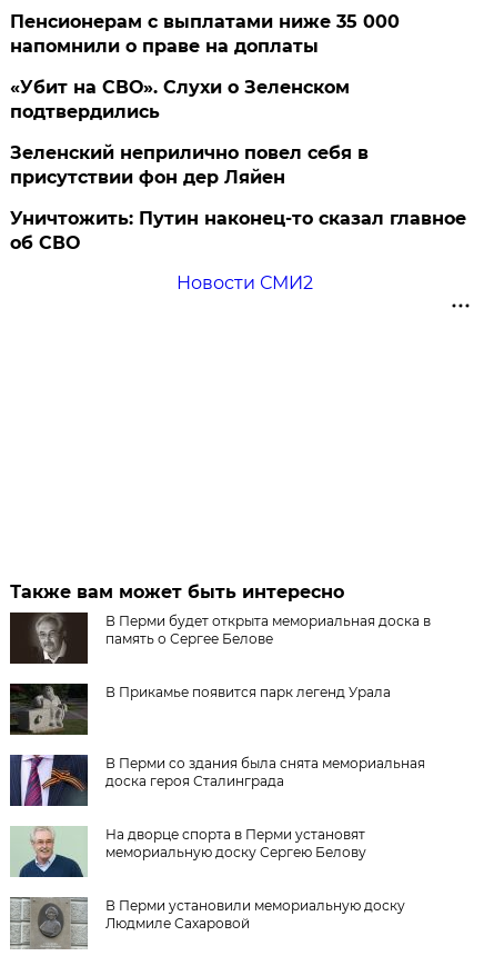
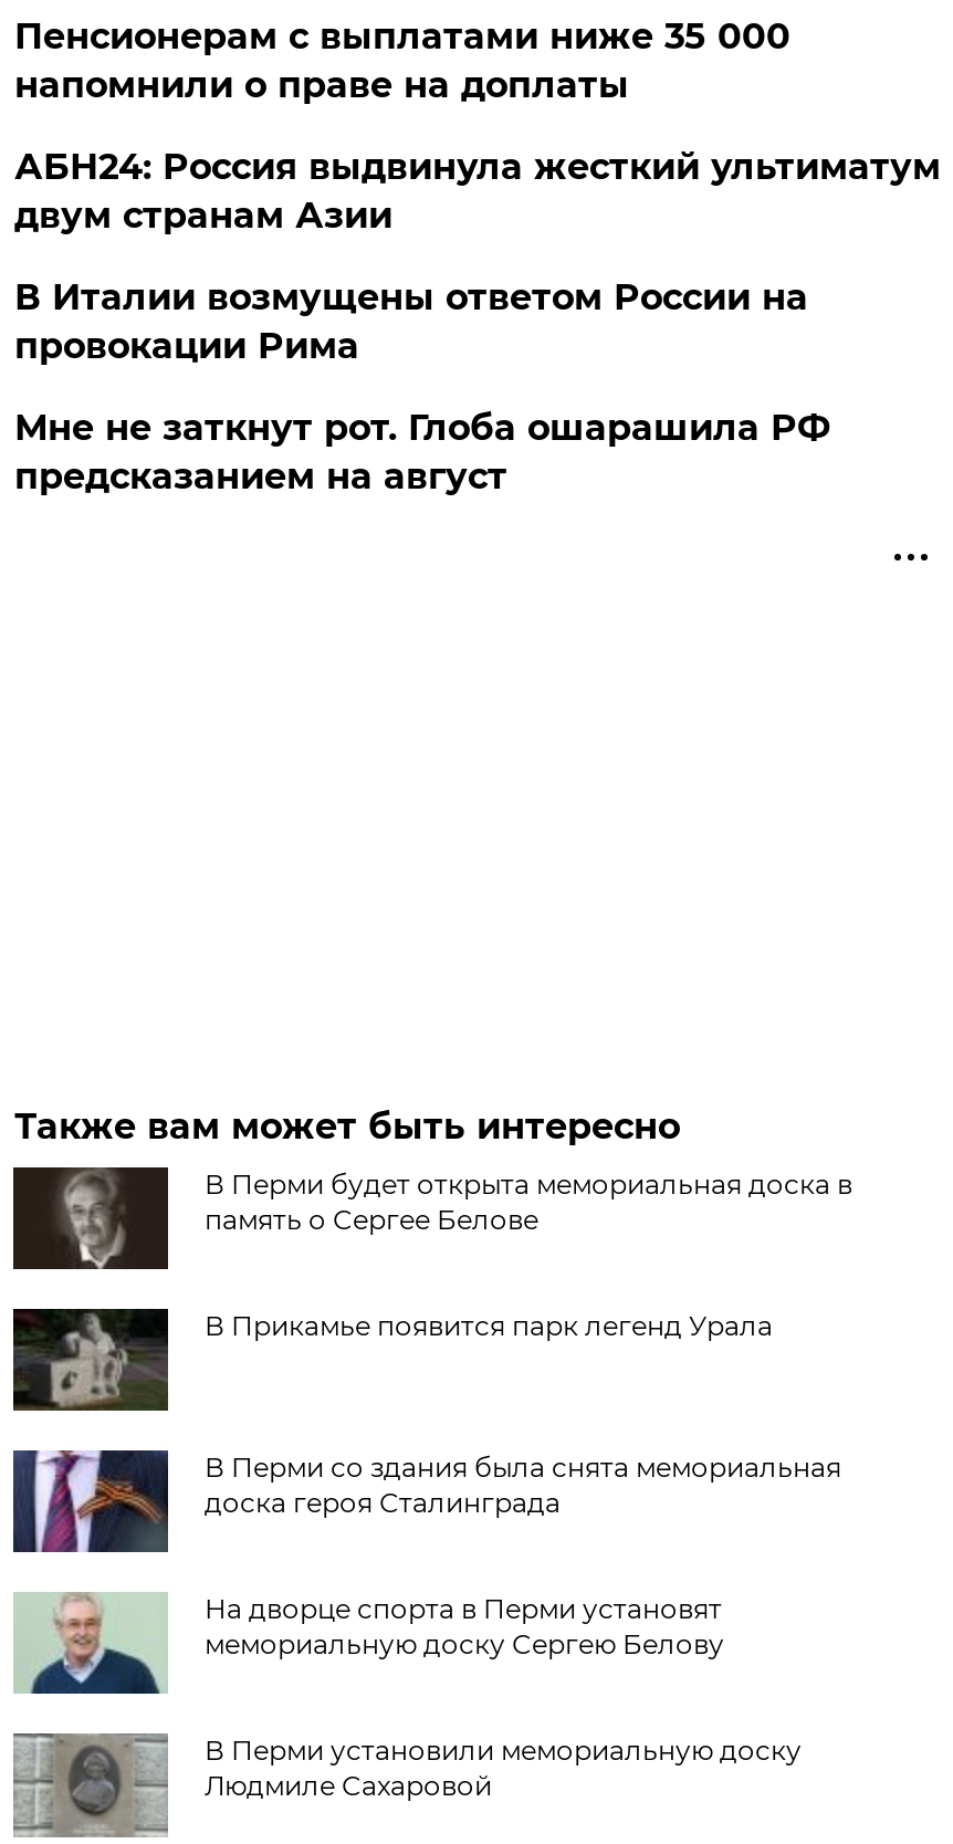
- «Убит на СВО». Слухи о Зеленском
- подтвердились
- Зеленский неприлично повел cебя в
- присутствии фон дер Ляйен
- Уничтожить: Путин наконец-то сказал главное
- об СВО
- Новости СМИ2
+ АБН24: Россия выдвинула жесткий ультиматум
+ двум странам Азии
+ В Италии возмущены ответом России на
+ провокации Рима
+ Мне не заткнут рот. Глоба ошарашила РФ
+ предсказанием на август
